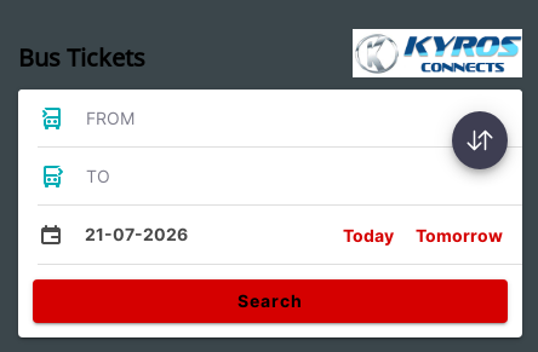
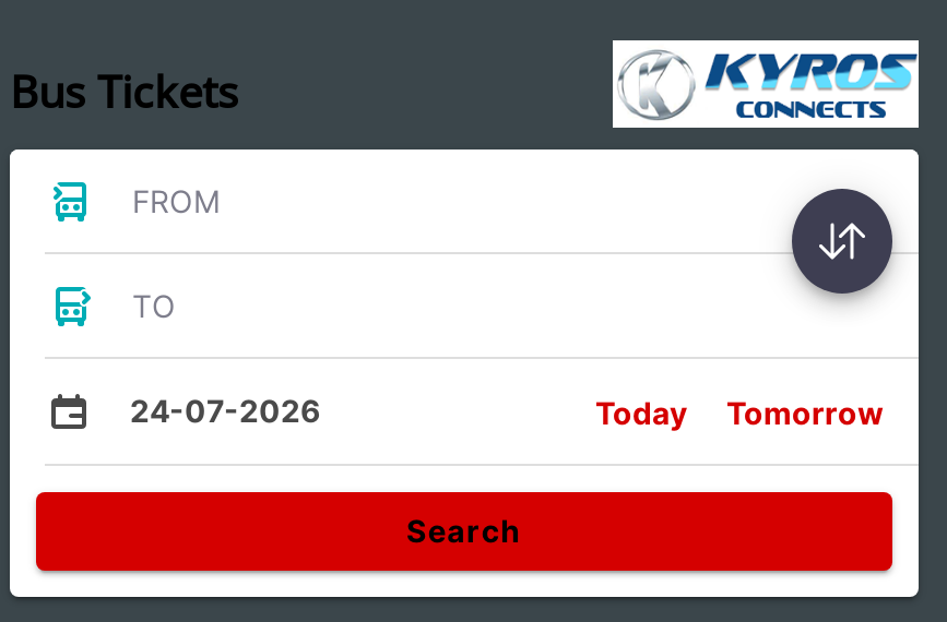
- 21-07-2026
+ 24-07-2026
